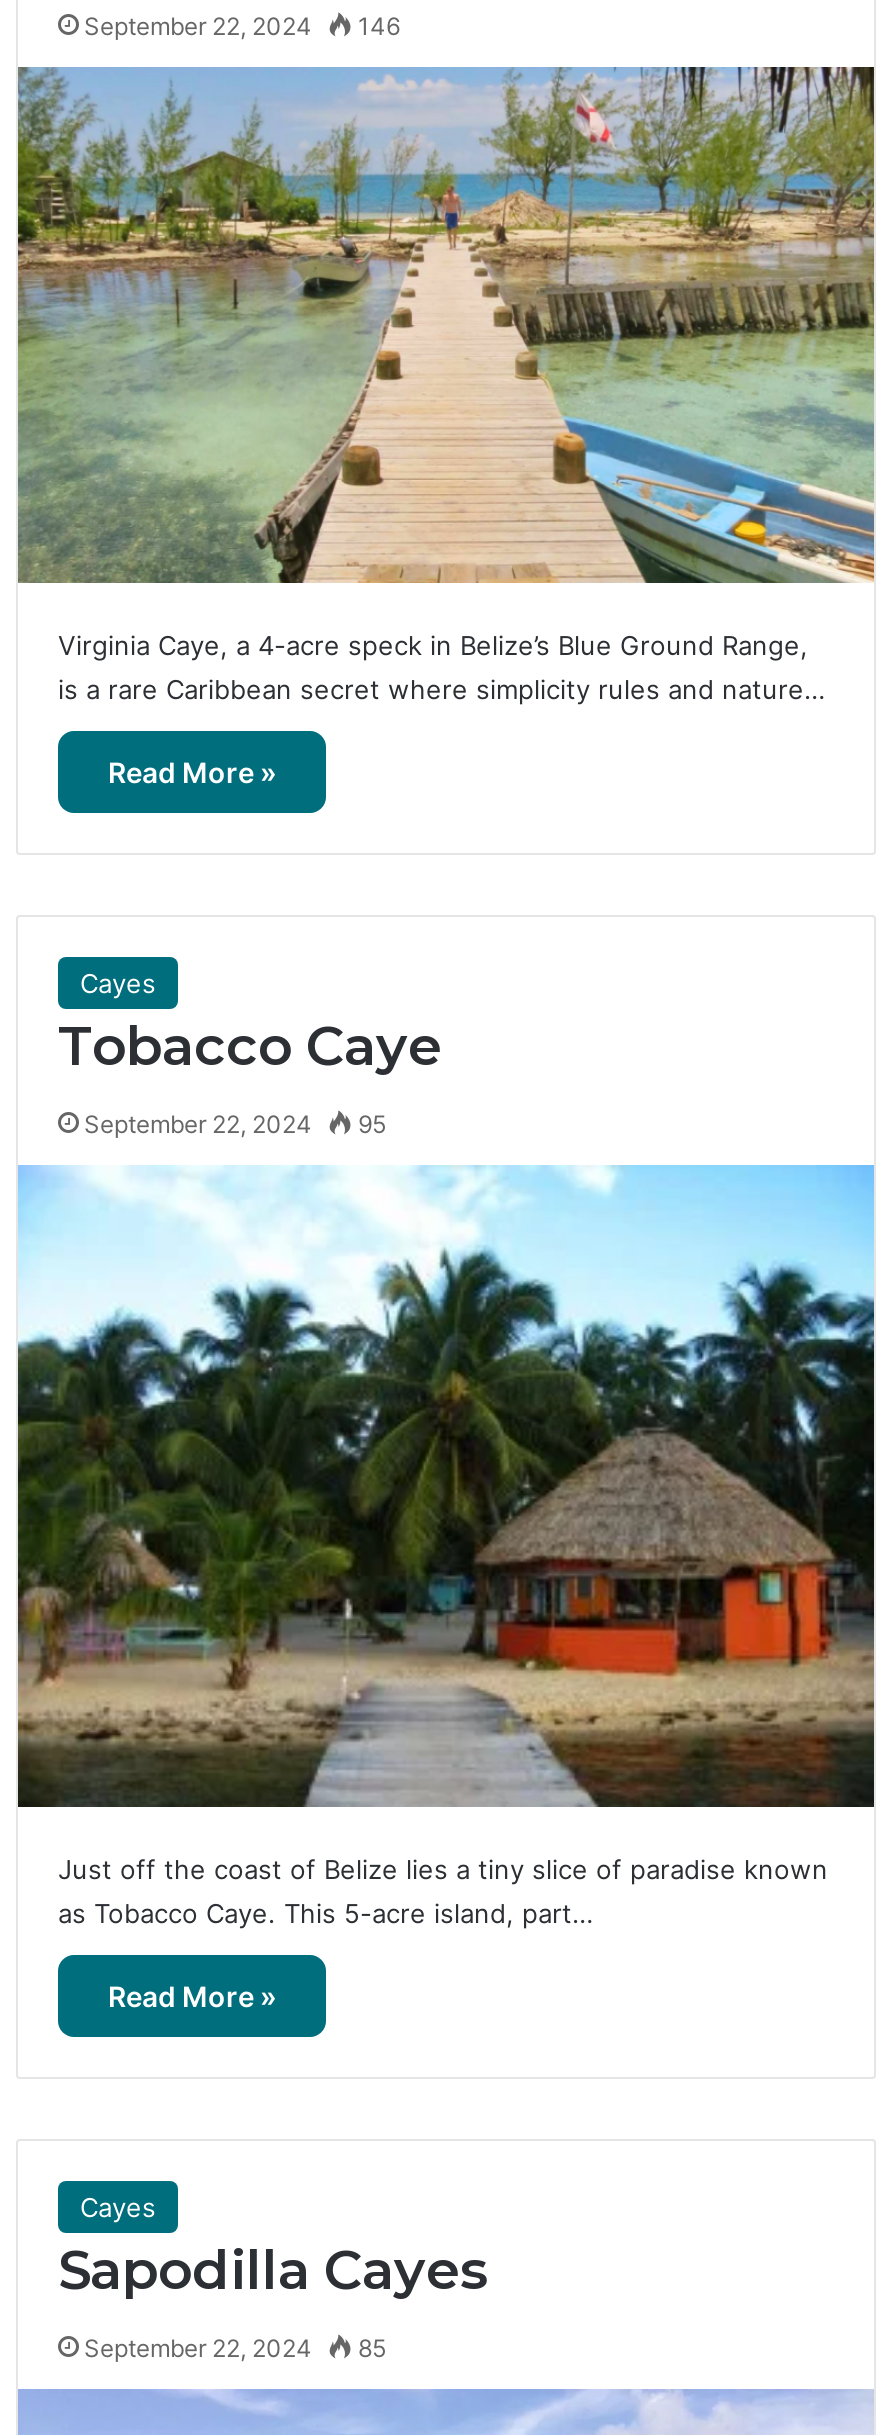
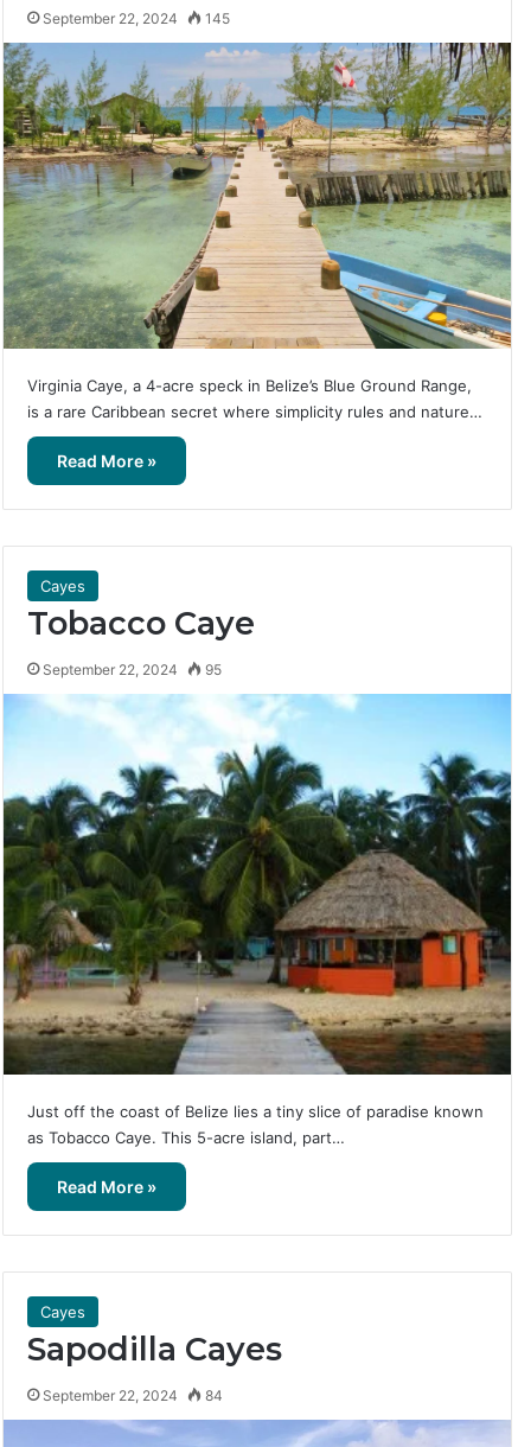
- September 22, 2024 146
+ September 22, 2024 145

- September 22, 2024 85
+ September 22, 2024 84
